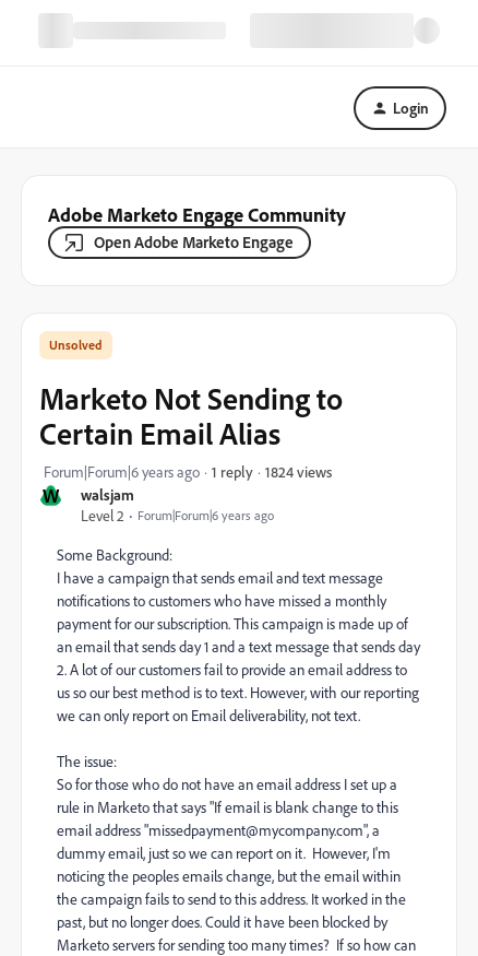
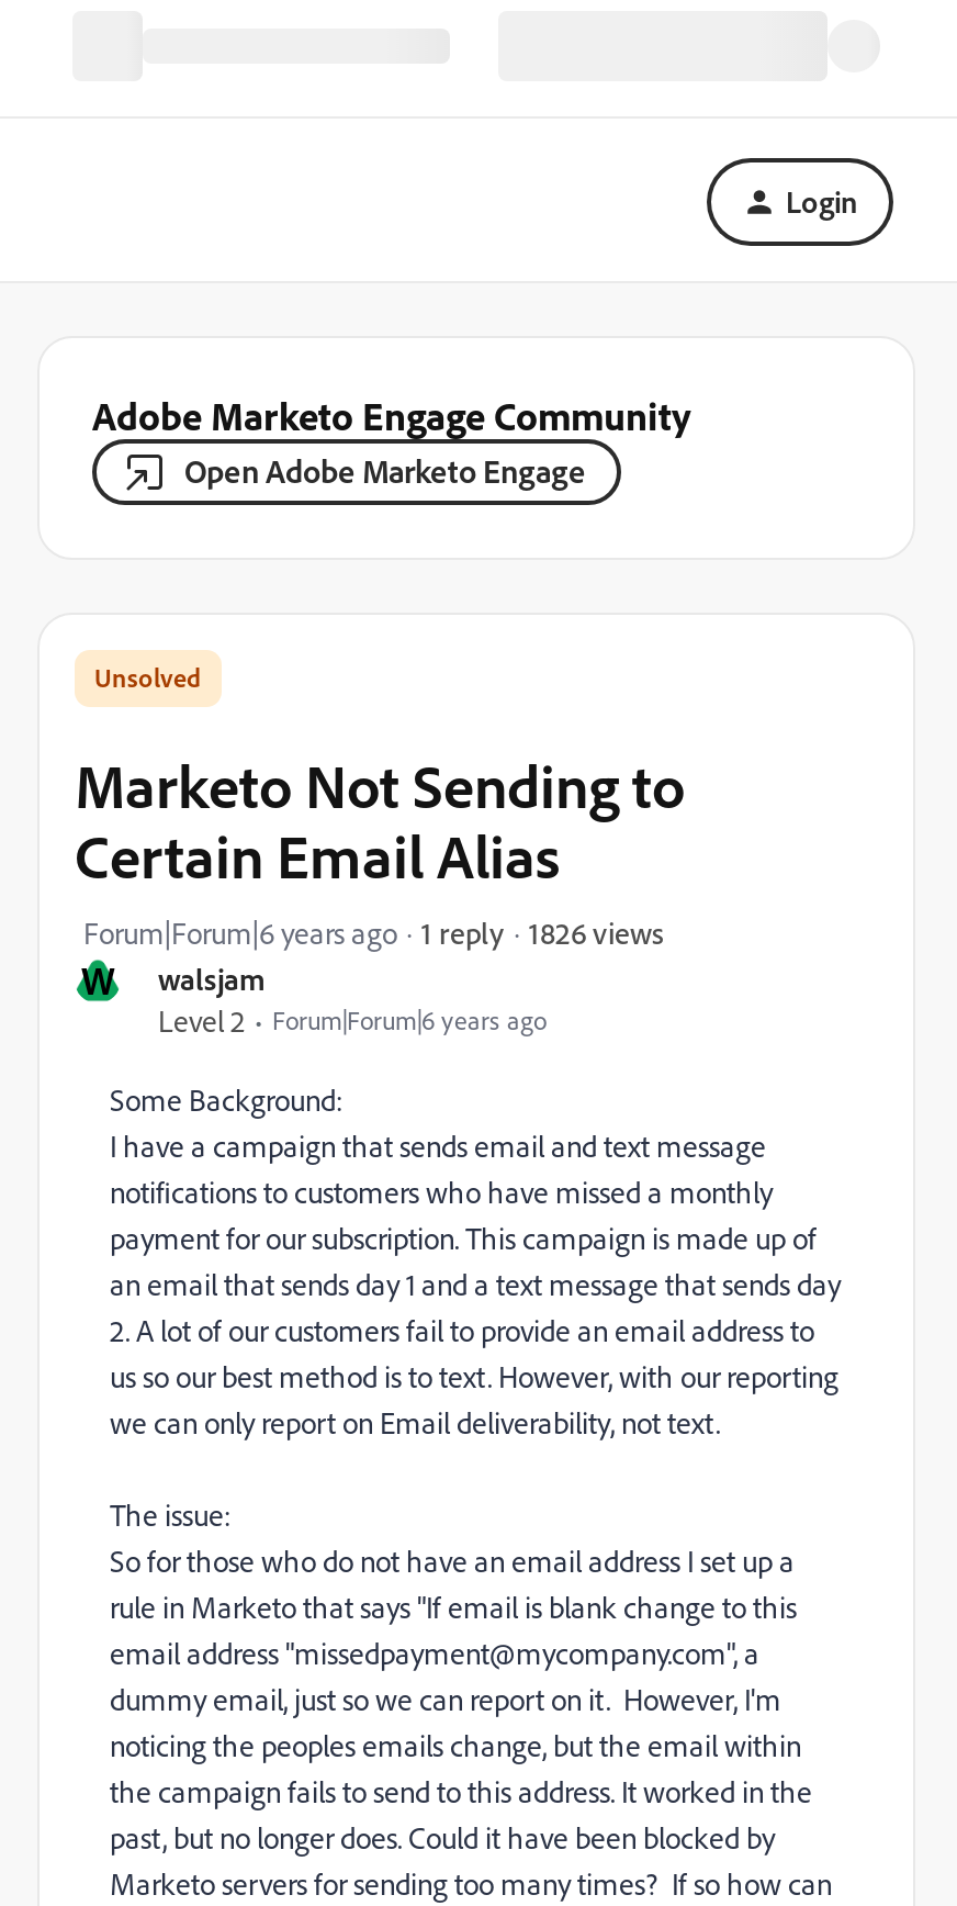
- 1824 views
+ 1826 views
